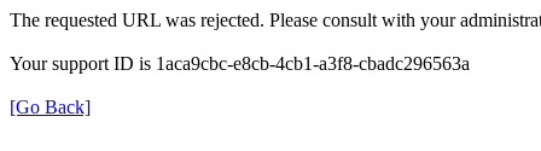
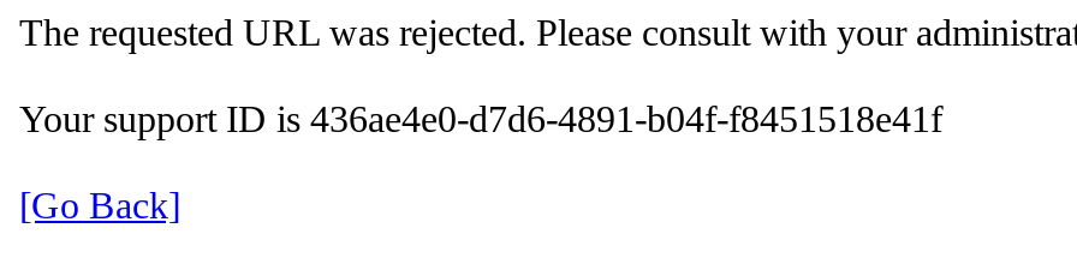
- Your support ID is 1aca9cbc-e8cb-4cb1-a3f8-cbadc296563a
+ Your support ID is 436ae4e0-d7d6-4891-b04f-f8451518e41f
